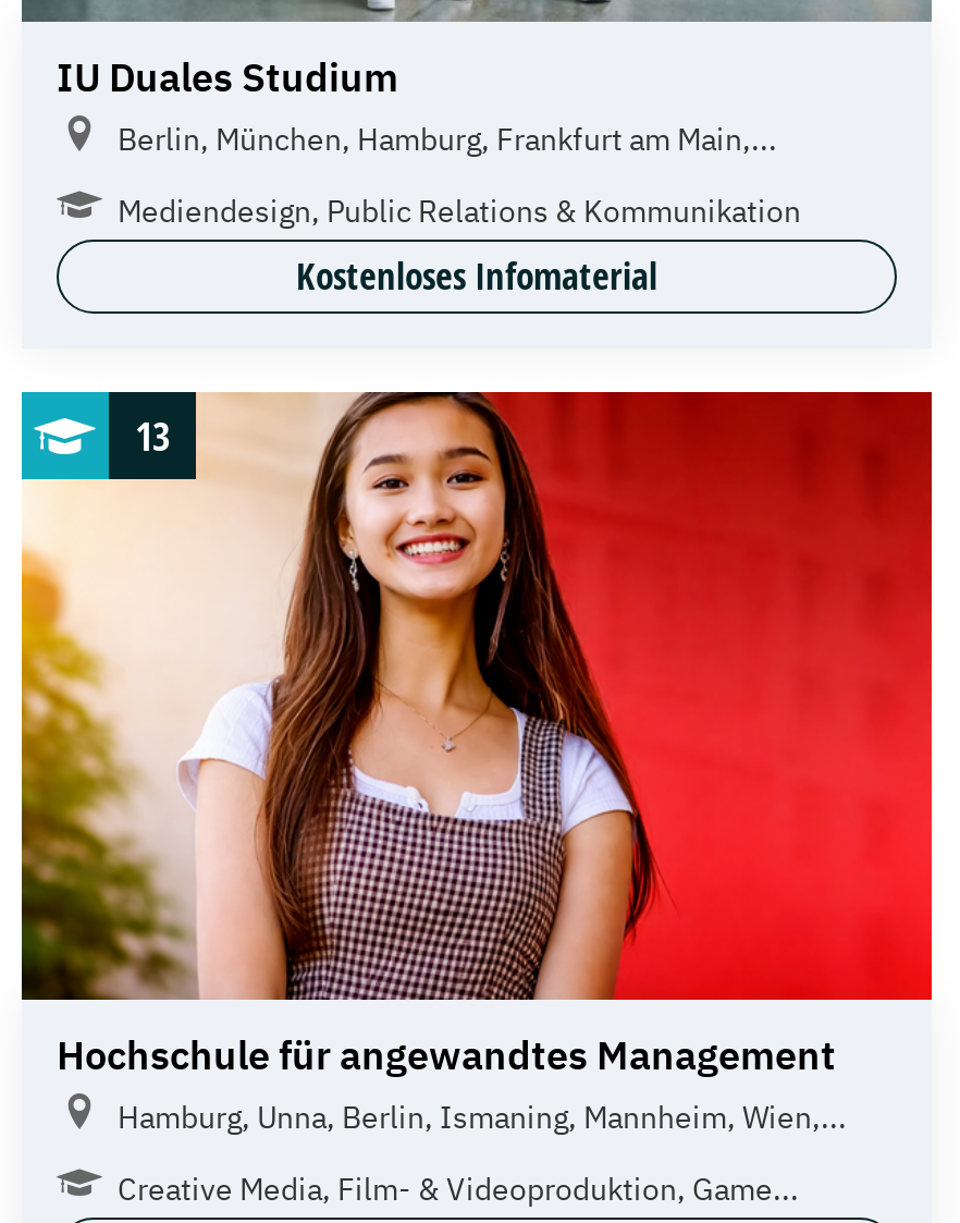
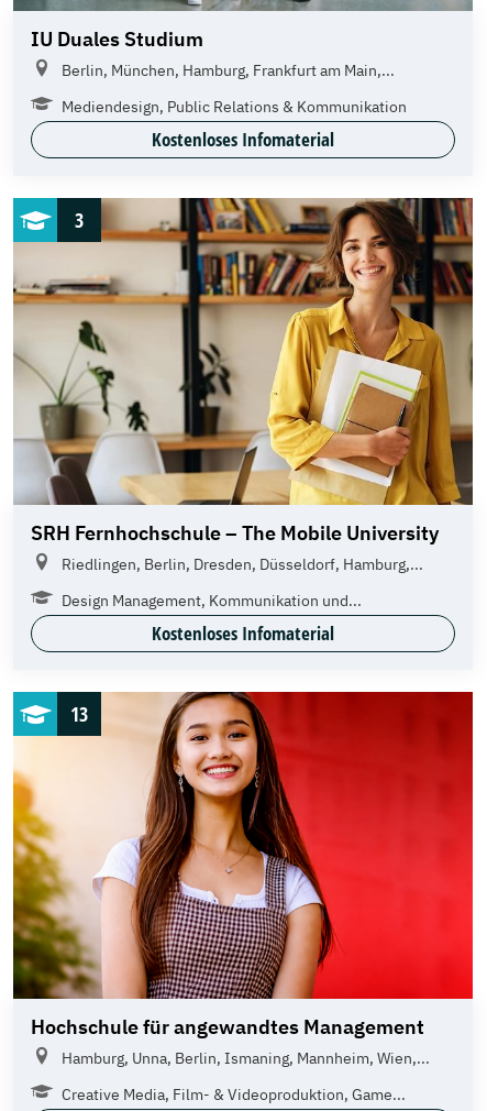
+ [image]
+ 3

+ SRH Fernhochschule – The Mobile University
+ Riedlingen, Berlin, Dresden, Düsseldorf, Hamburg,...
+ Design Management, Kommunikation und...
+ Kostenloses Infomaterial
